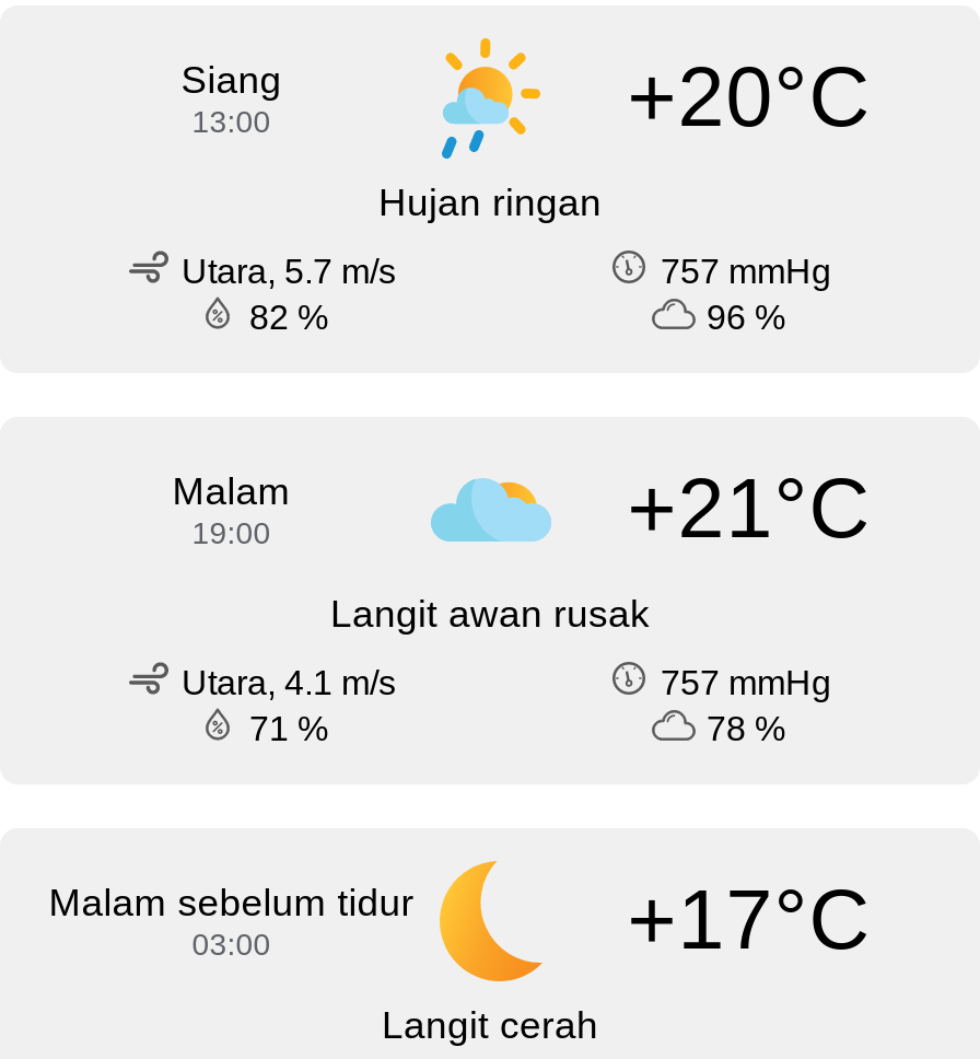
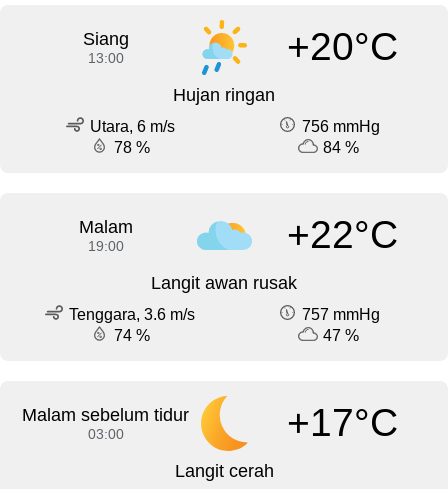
- Utara, 5.7 m/s
+ Utara, 6 m/s

- 757 mmHg
+ 756 mmHg

- 82 %
+ 78 %

- 96 %
+ 84 %

- +21°C
+ +22°C

- Utara, 4.1 m/s
+ Tenggara, 3.6 m/s

- 71 %
+ 74 %

- 78 %
+ 47 %
